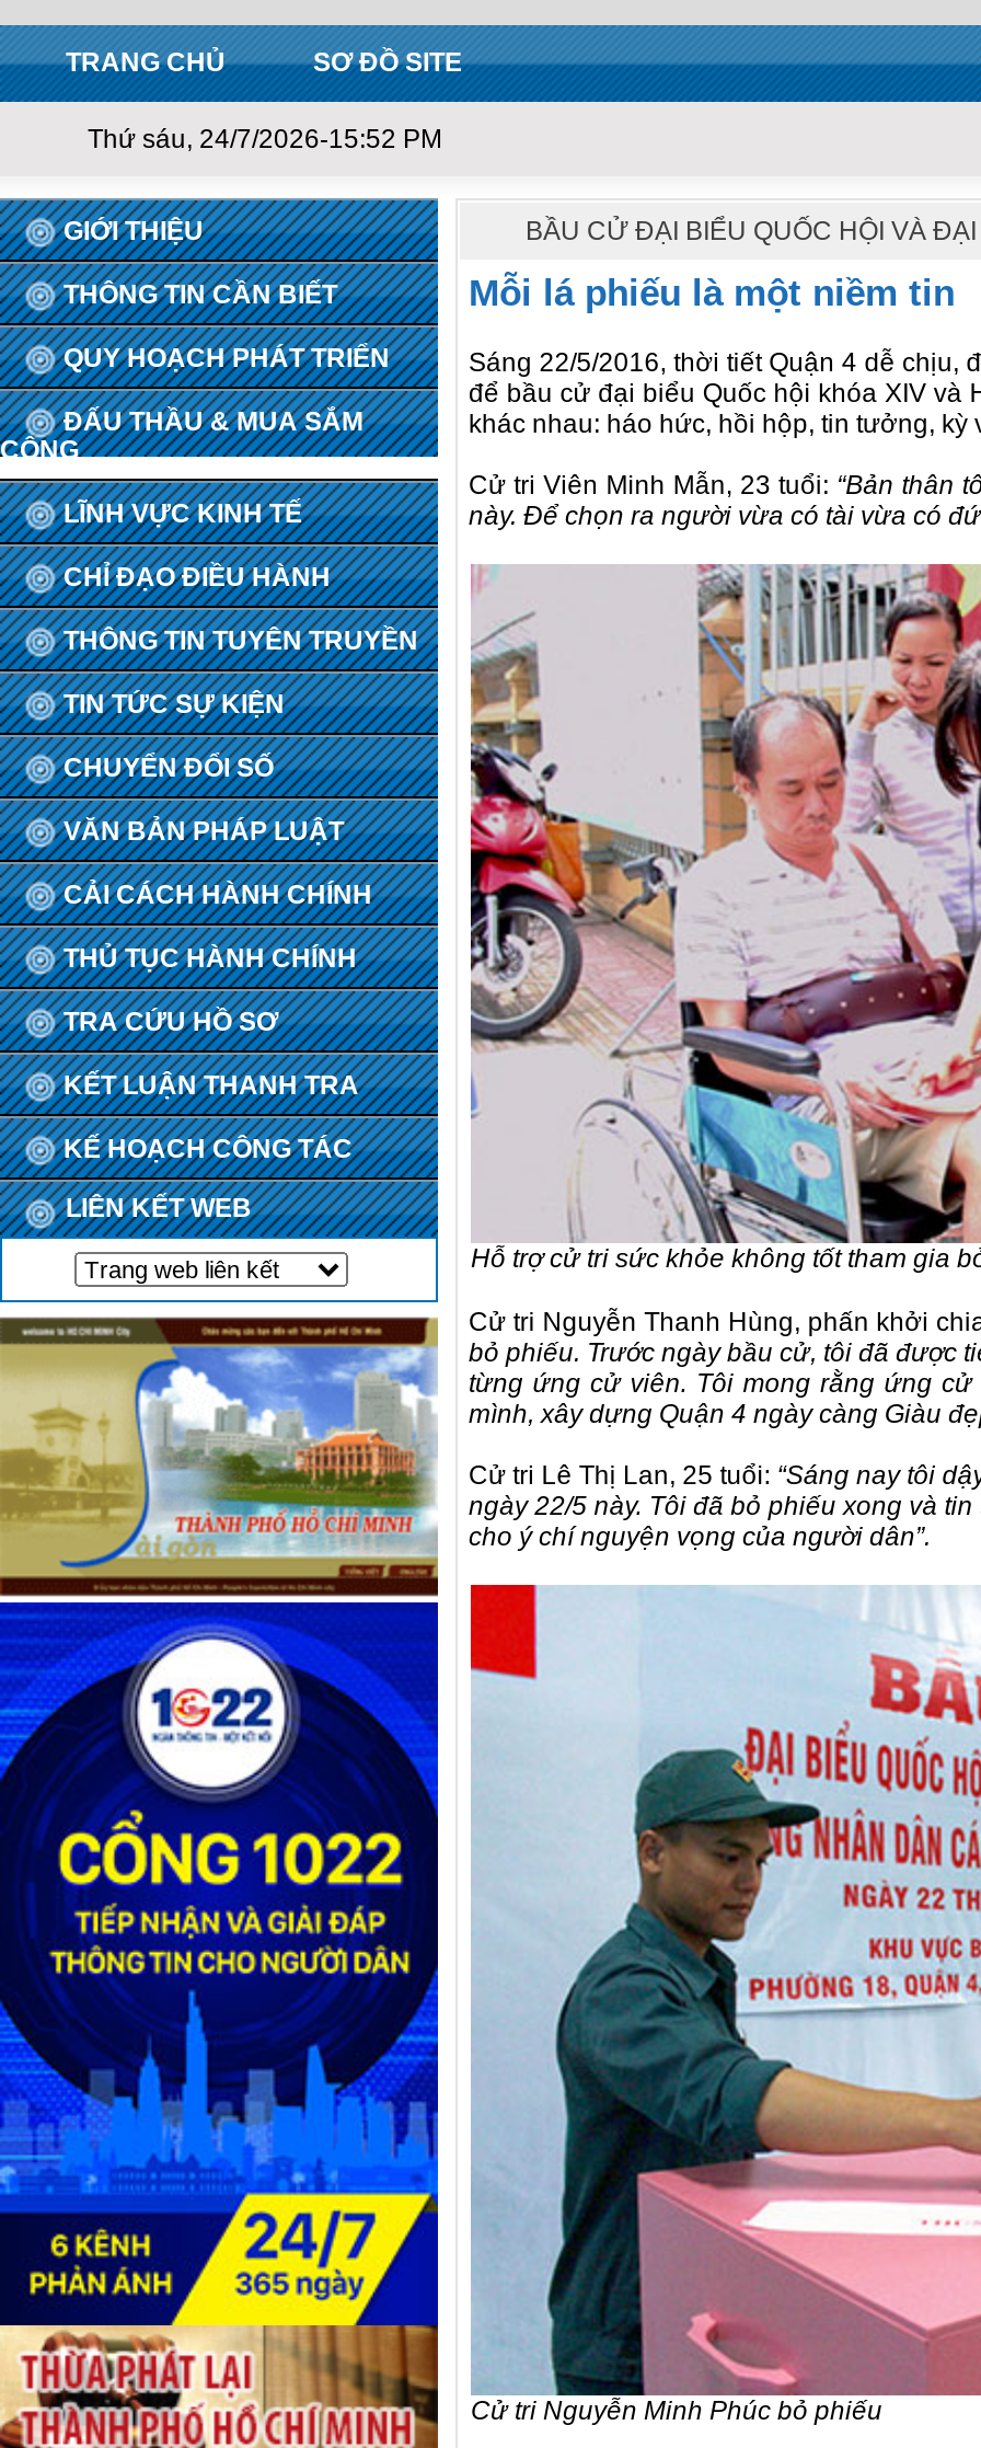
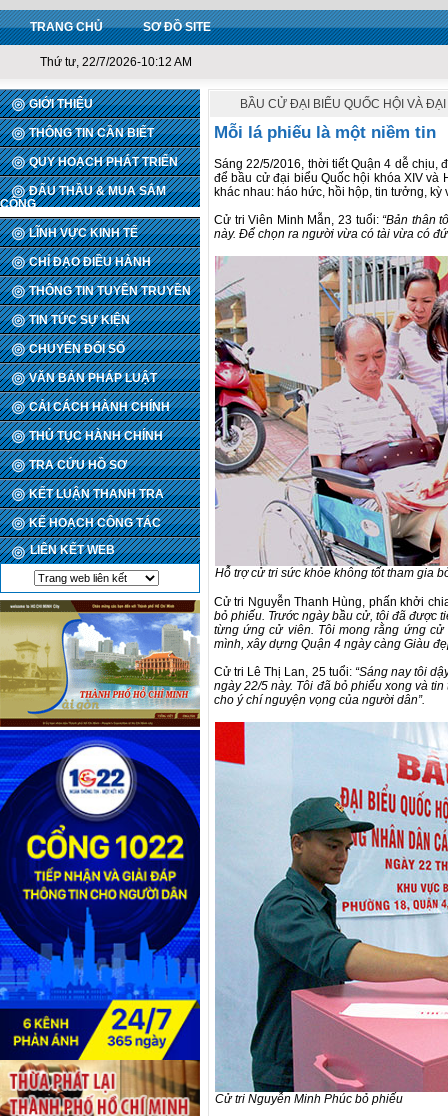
- Thứ sáu, 24/7/2026-15:52 PM
+ Thứ tư, 22/7/2026-10:12 AM
